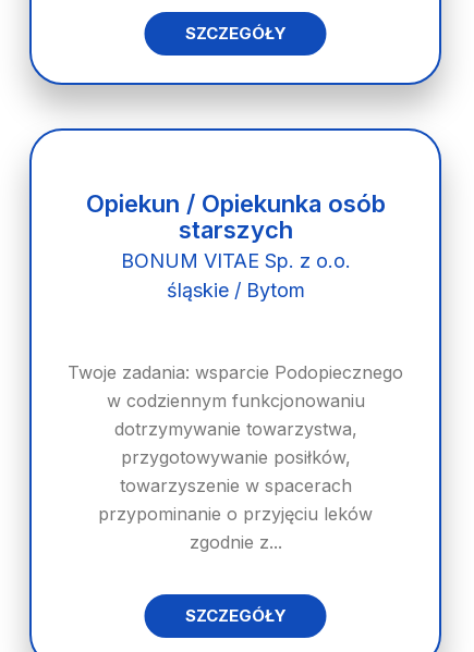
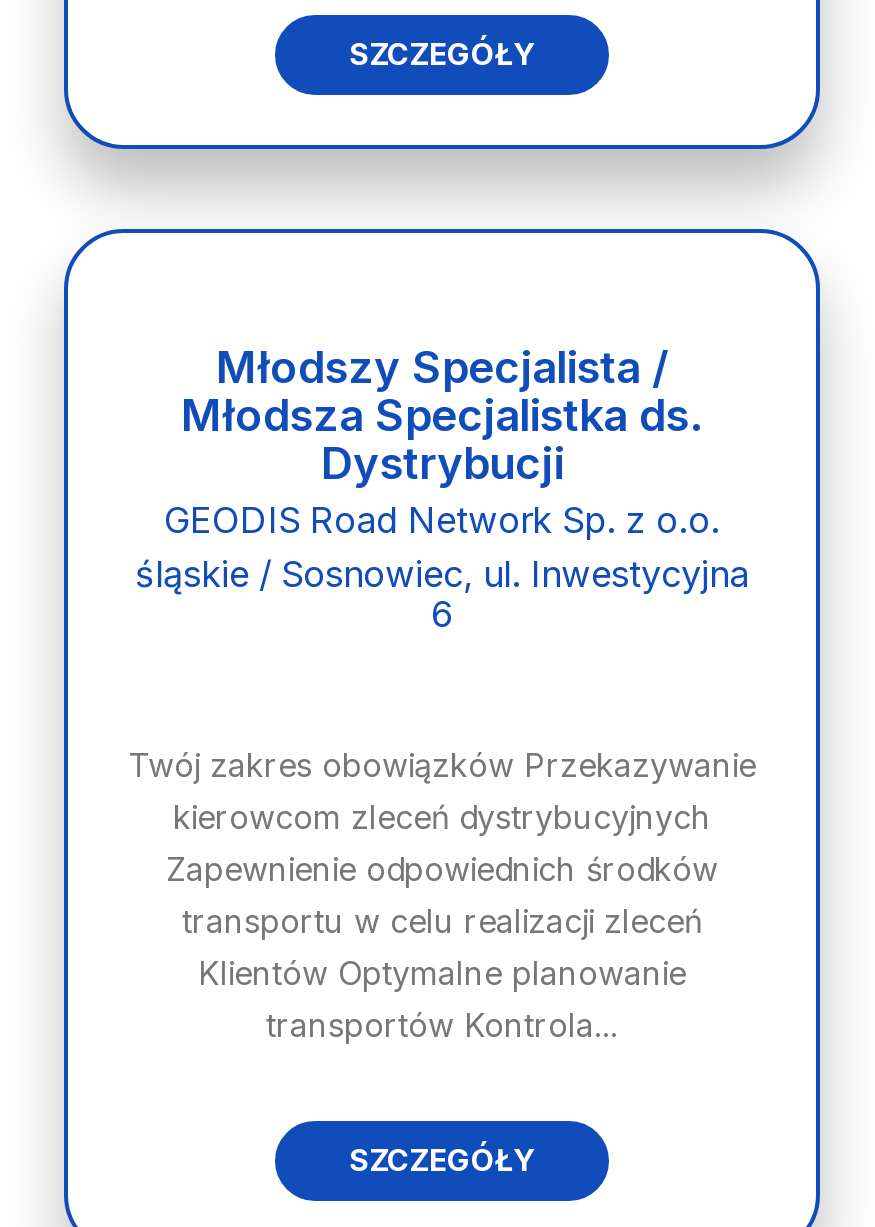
- Opiekun / Opiekunka osób
- starszych
- BONUM VITAE Sp. z o.o.
- śląskie / Bytom
+ Młodszy Specjalista /
+ Młodsza Specjalistka ds.
+ Dystrybucji
+ GEODIS Road Network Sp. z o.o.
+ śląskie / Sosnowiec, ul. Inwestycyjna
+ 6

- Twoje zadania: wsparcie Podopiecznego
- w codziennym funkcjonowaniu
- dotrzymywanie towarzystwa,
- przygotowywanie posiłków,
- towarzyszenie w spacerach
- przypominanie o przyjęciu leków
- zgodnie z...
+ Twój zakres obowiązków Przekazywanie
+ kierowcom zleceń dystrybucyjnych
+ Zapewnienie odpowiednich środków
+ transportu w celu realizacji zleceń
+ Klientów Optymalne planowanie
+ transportów Kontrola...
